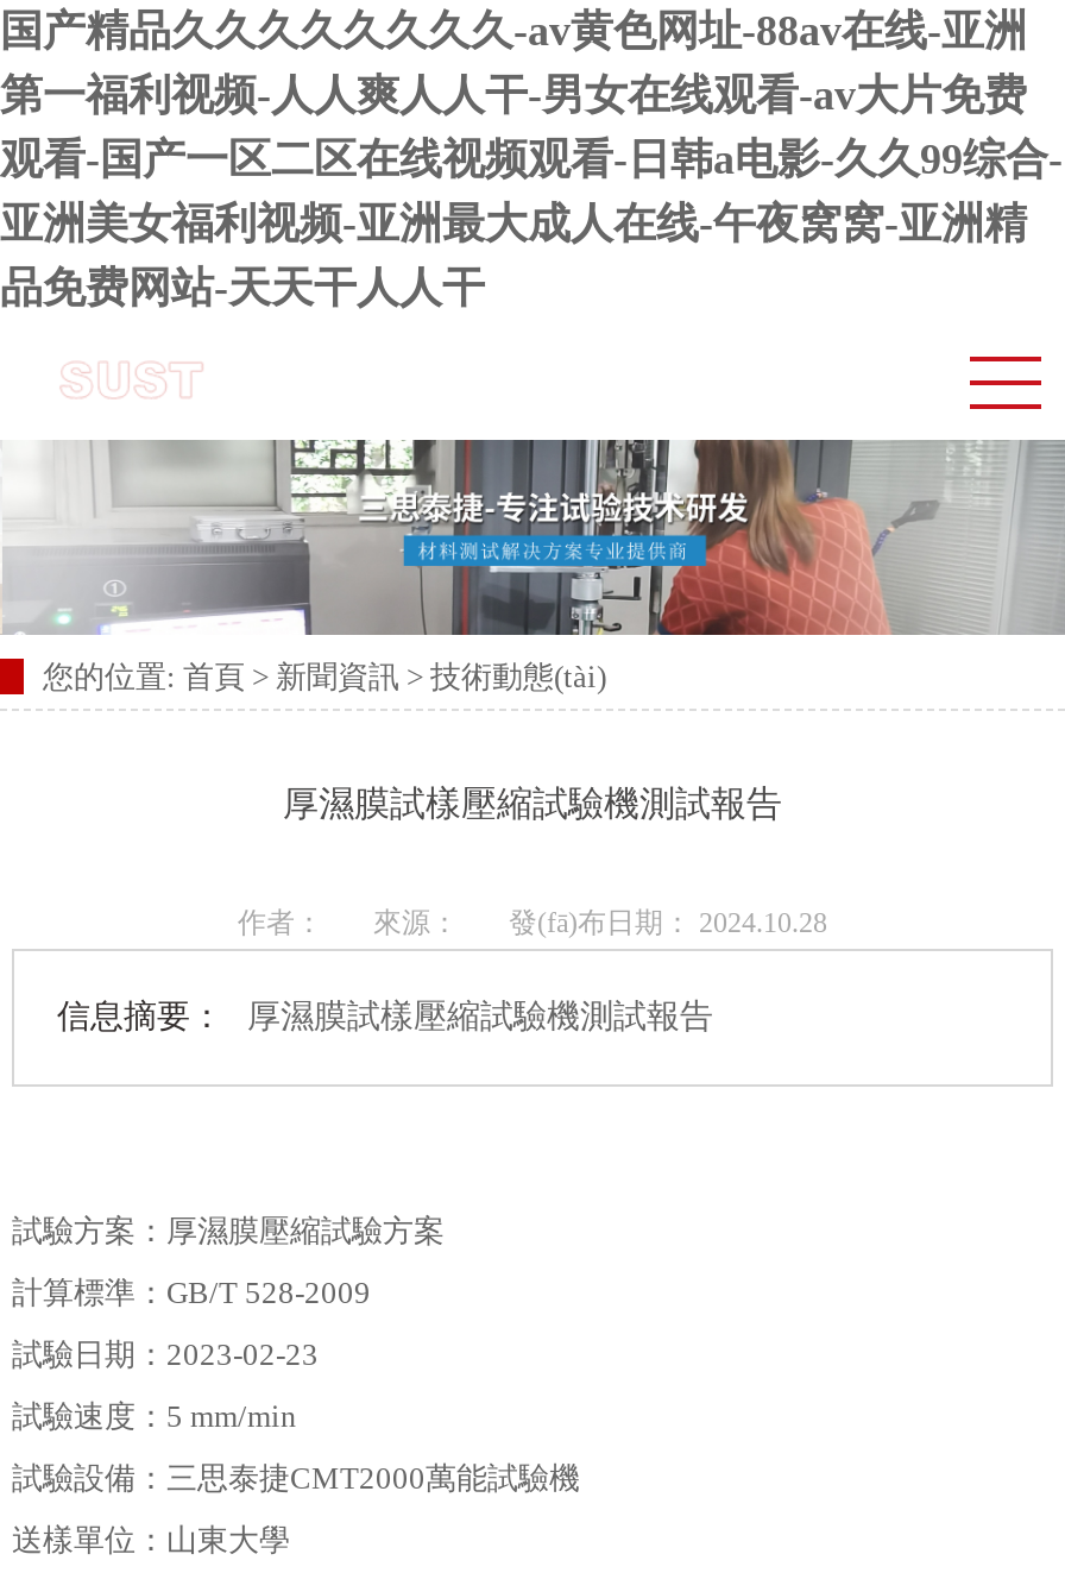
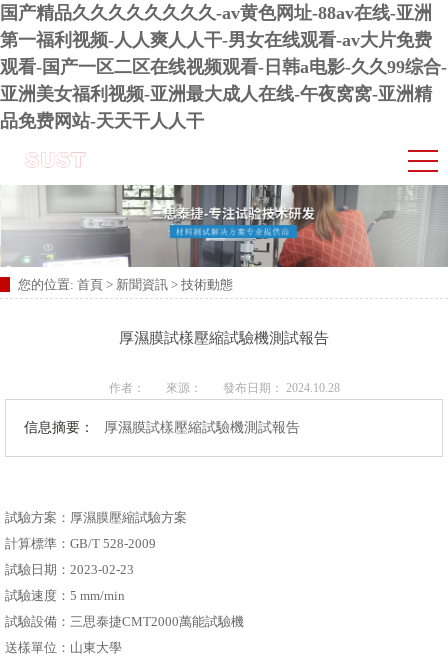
- 您的位置:首頁>新聞資訊>技術動態(tài)
+ 您的位置:首頁>新聞資訊>技術動態

- 作者： 來源： 發(fā)布日期： 2024.10.28
+ 作者： 來源： 發布日期： 2024.10.28
